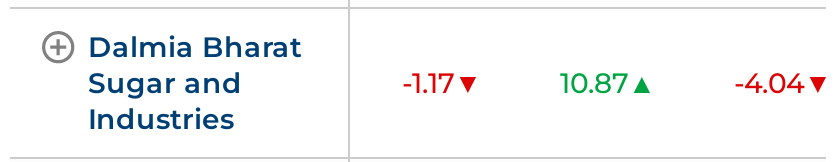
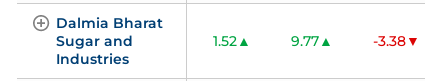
- -1.17
+ 1.52

- 10.87
+ 9.77

- -4.04
+ -3.38
